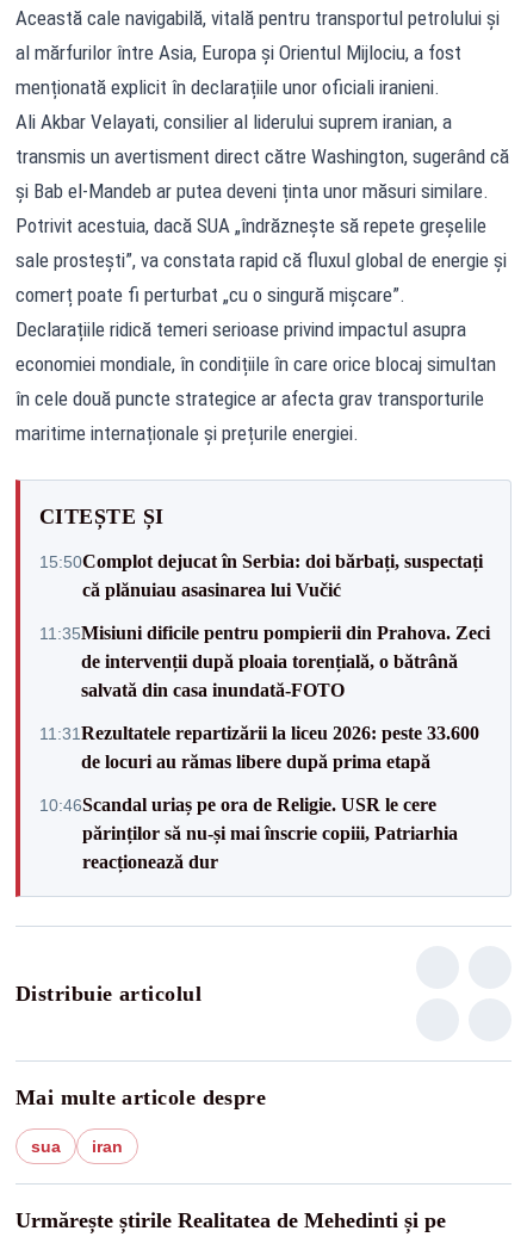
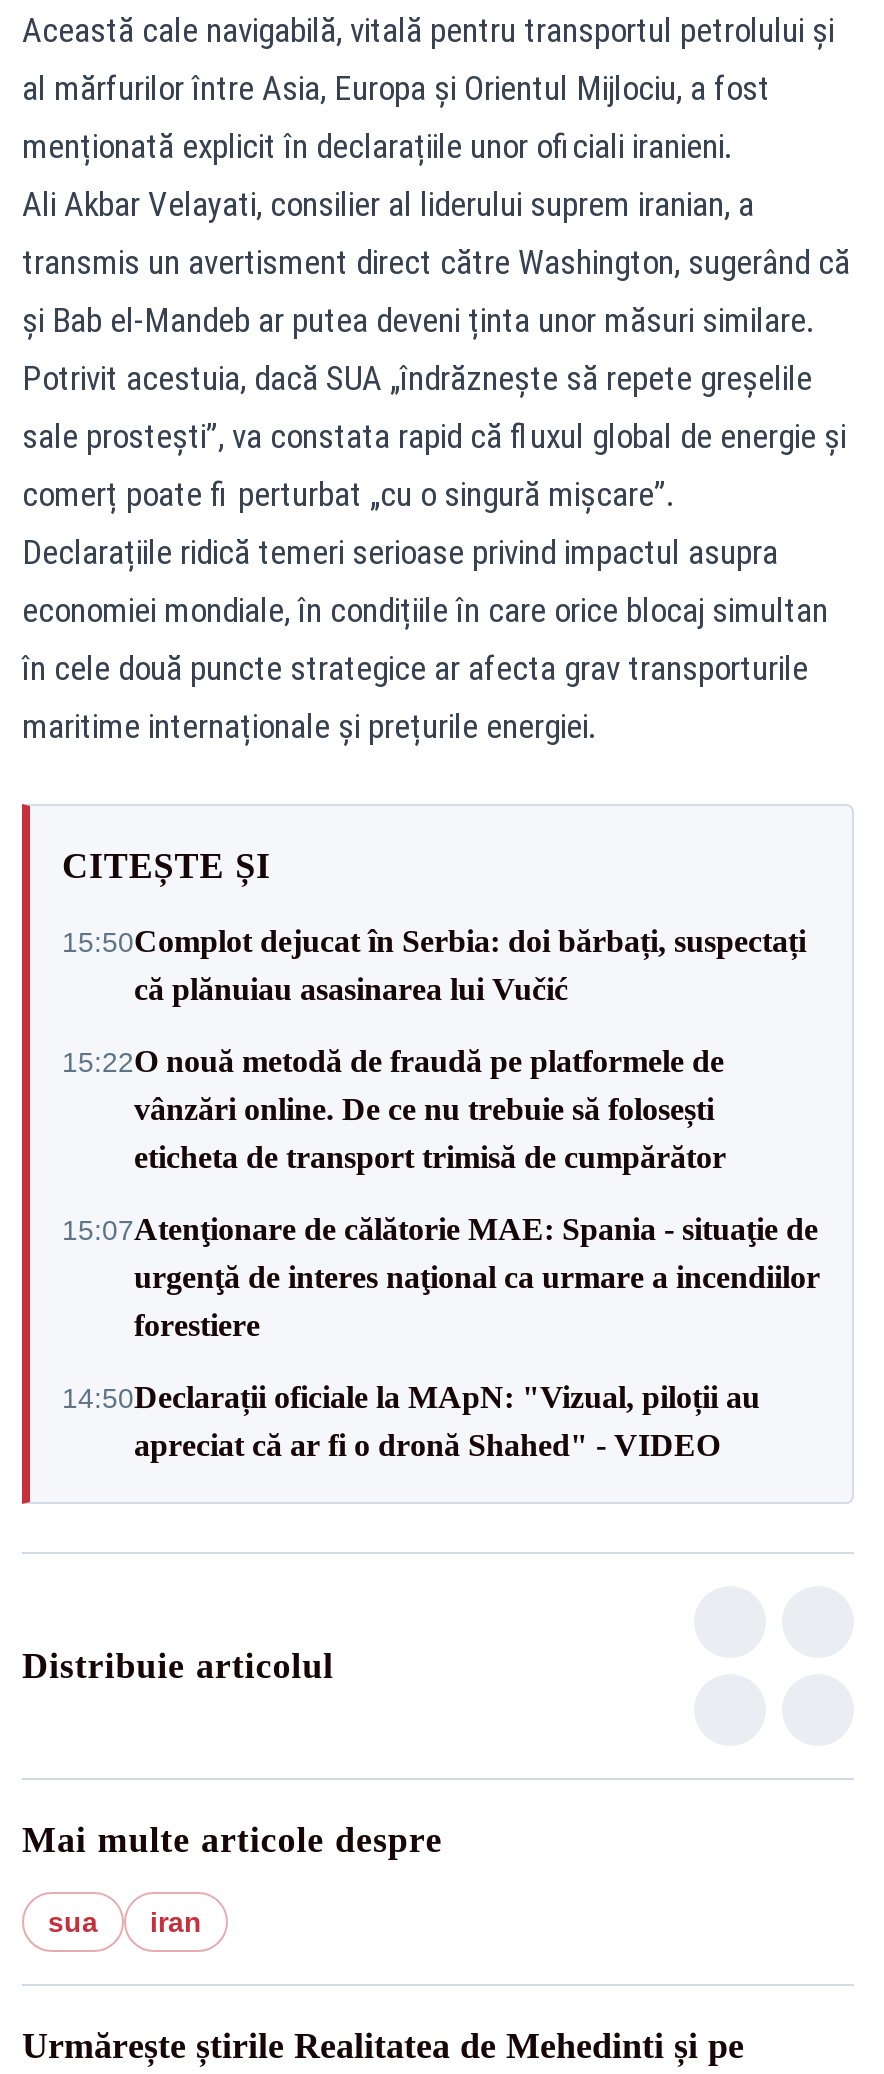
- 11:35Misiuni dificile pentru pompierii din Prahova. Zeci
- de intervenții după ploaia torențială, o bătrână
- salvată din casa inundată-FOTO
+ 15:22O nouă metodă de fraudă pe platformele de
+ vânzări online. De ce nu trebuie să folosești
+ eticheta de transport trimisă de cumpărător

- 11:31 Rezultatele repartizării la liceu 2026: peste 33.600
- de locuri au rămas libere după prima etapă
+ 15:07Atenţionare de călătorie MAE: Spania - situaţie de
+ urgenţă de interes naţional ca urmare a incendiilor
+ forestiere

- 10:46Scandal uriaș pe ora de Religie. USR le cere
- părinților să nu-și mai înscrie copiii, Patriarhia
- reacționează dur
+ 14:50Declarații oficiale la MApN: "Vizual, piloții au
+ apreciat că ar fi o dronă Shahed" - VIDEO
